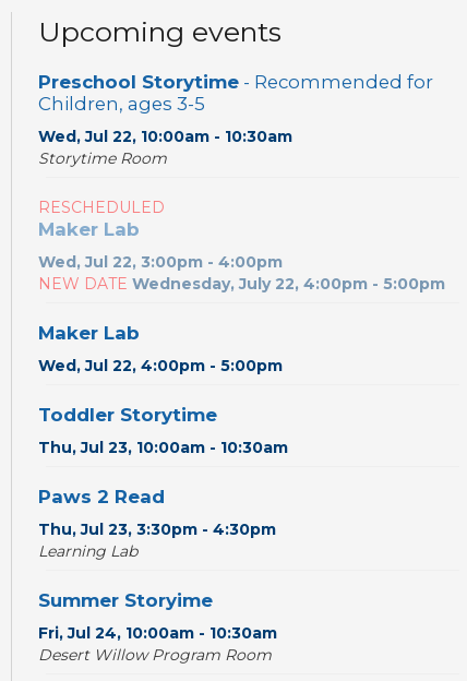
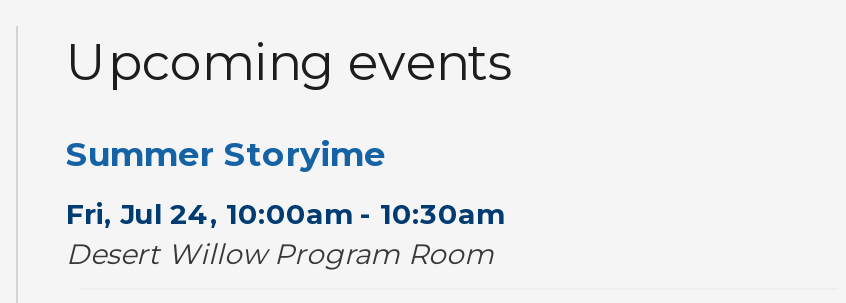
- Preschool Storytime - Recommended for
- Children, ages 3-5
- Wed, Jul 22, 10:00am - 10:30am
- Storytime Room
- RESCHEDULED
- Maker Lab
- Wed, Jul 22, 3:00pm - 4:00pm
- NEW DATE Wednesday, July 22, 4:00pm - 5:00pm
- Maker Lab
- Wed, Jul 22, 4:00pm - 5:00pm
- Toddler Storytime
- Thu, Jul 23, 10:00am - 10:30am
- Paws 2 Read
- Thu, Jul 23, 3:30pm - 4:30pm
- Learning Lab
